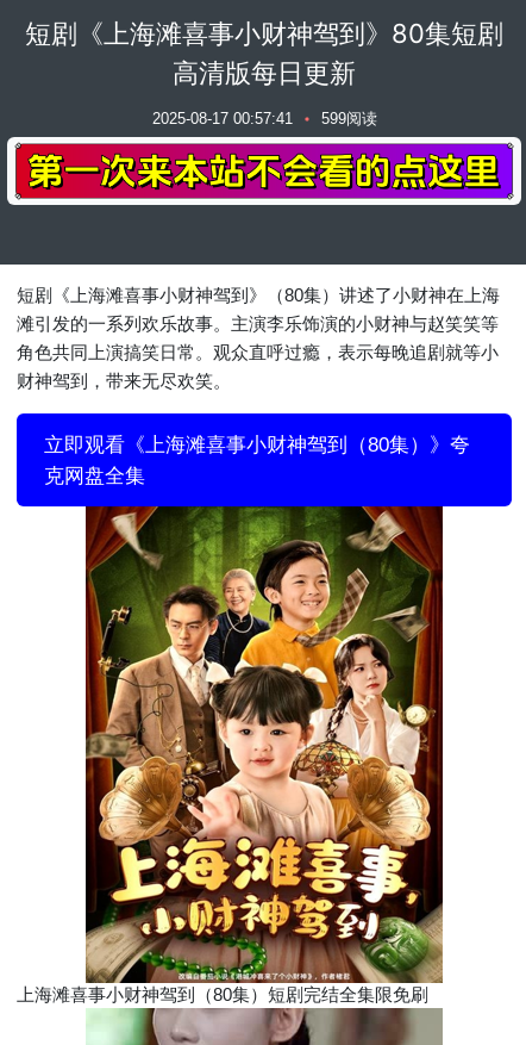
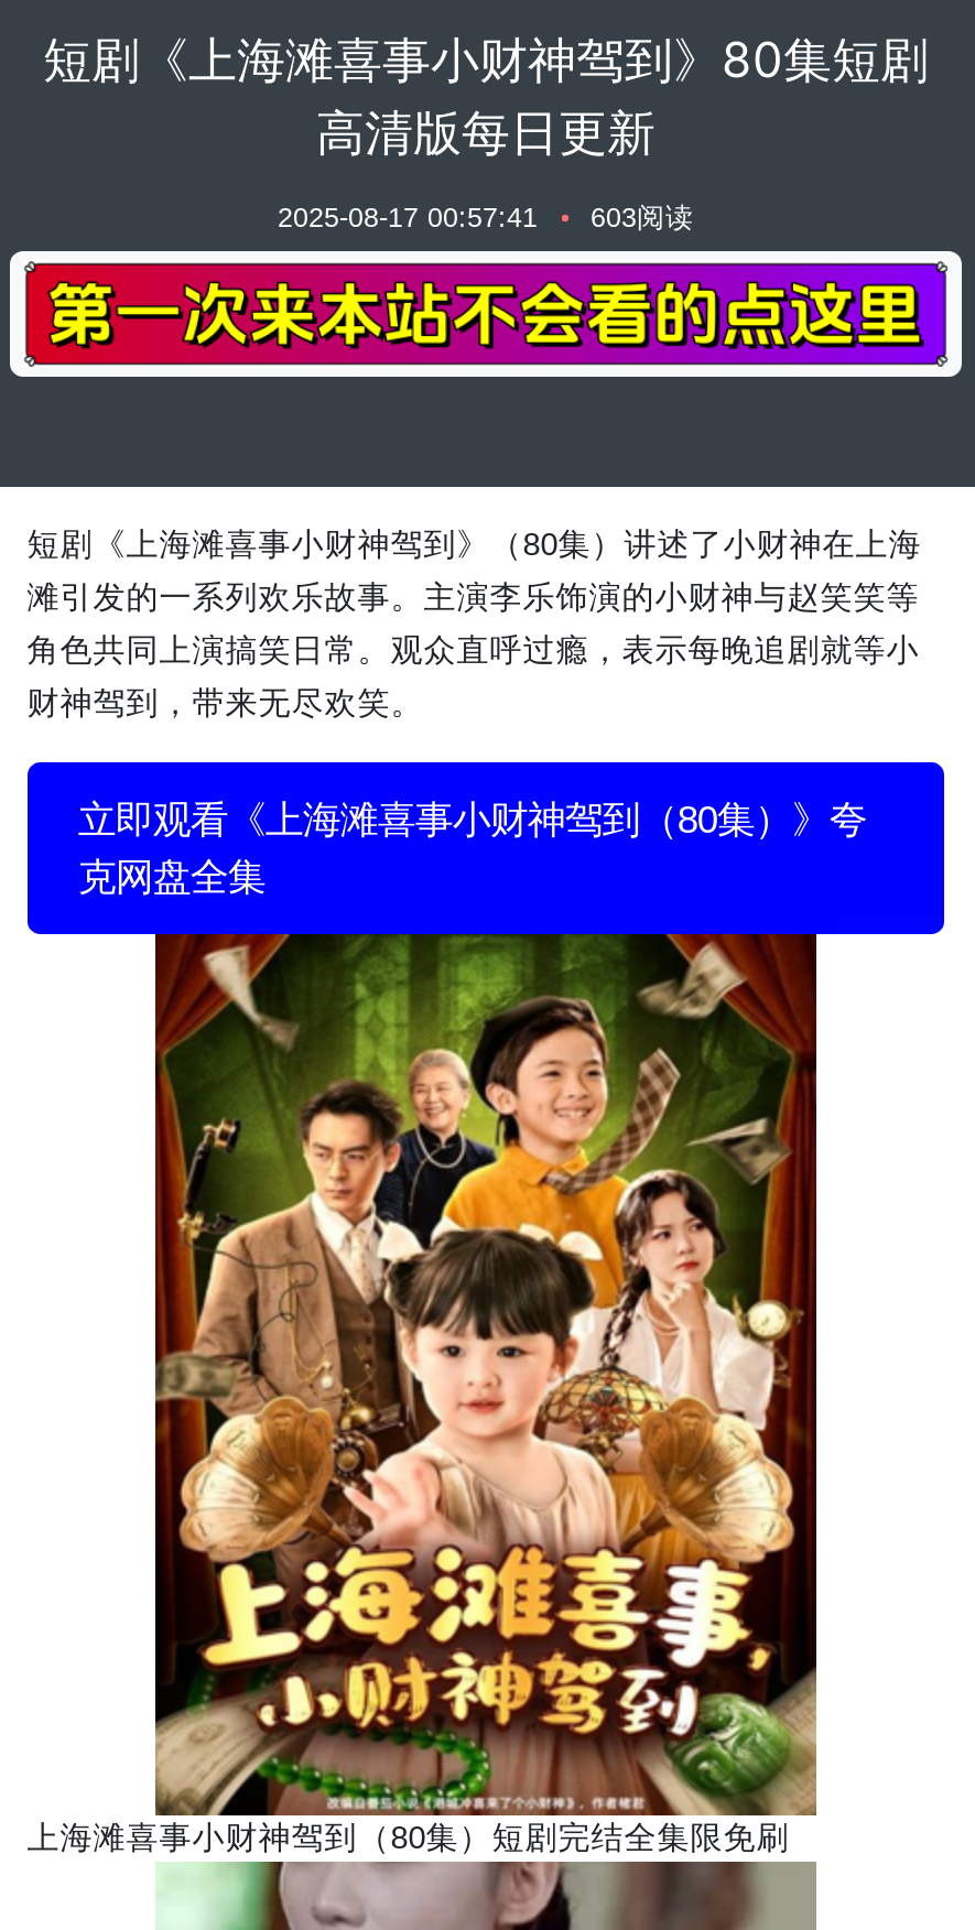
- 2025-08-17 00:57:41 599阅读
+ 2025-08-17 00:57:41 603阅读
